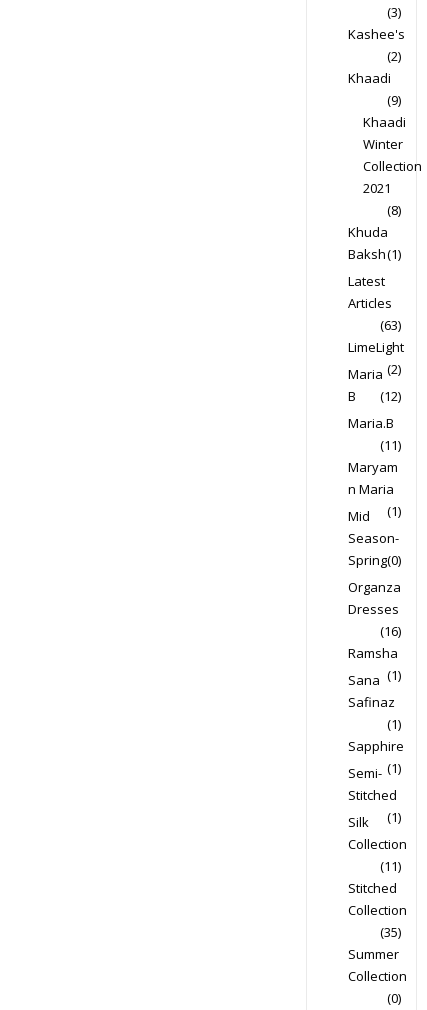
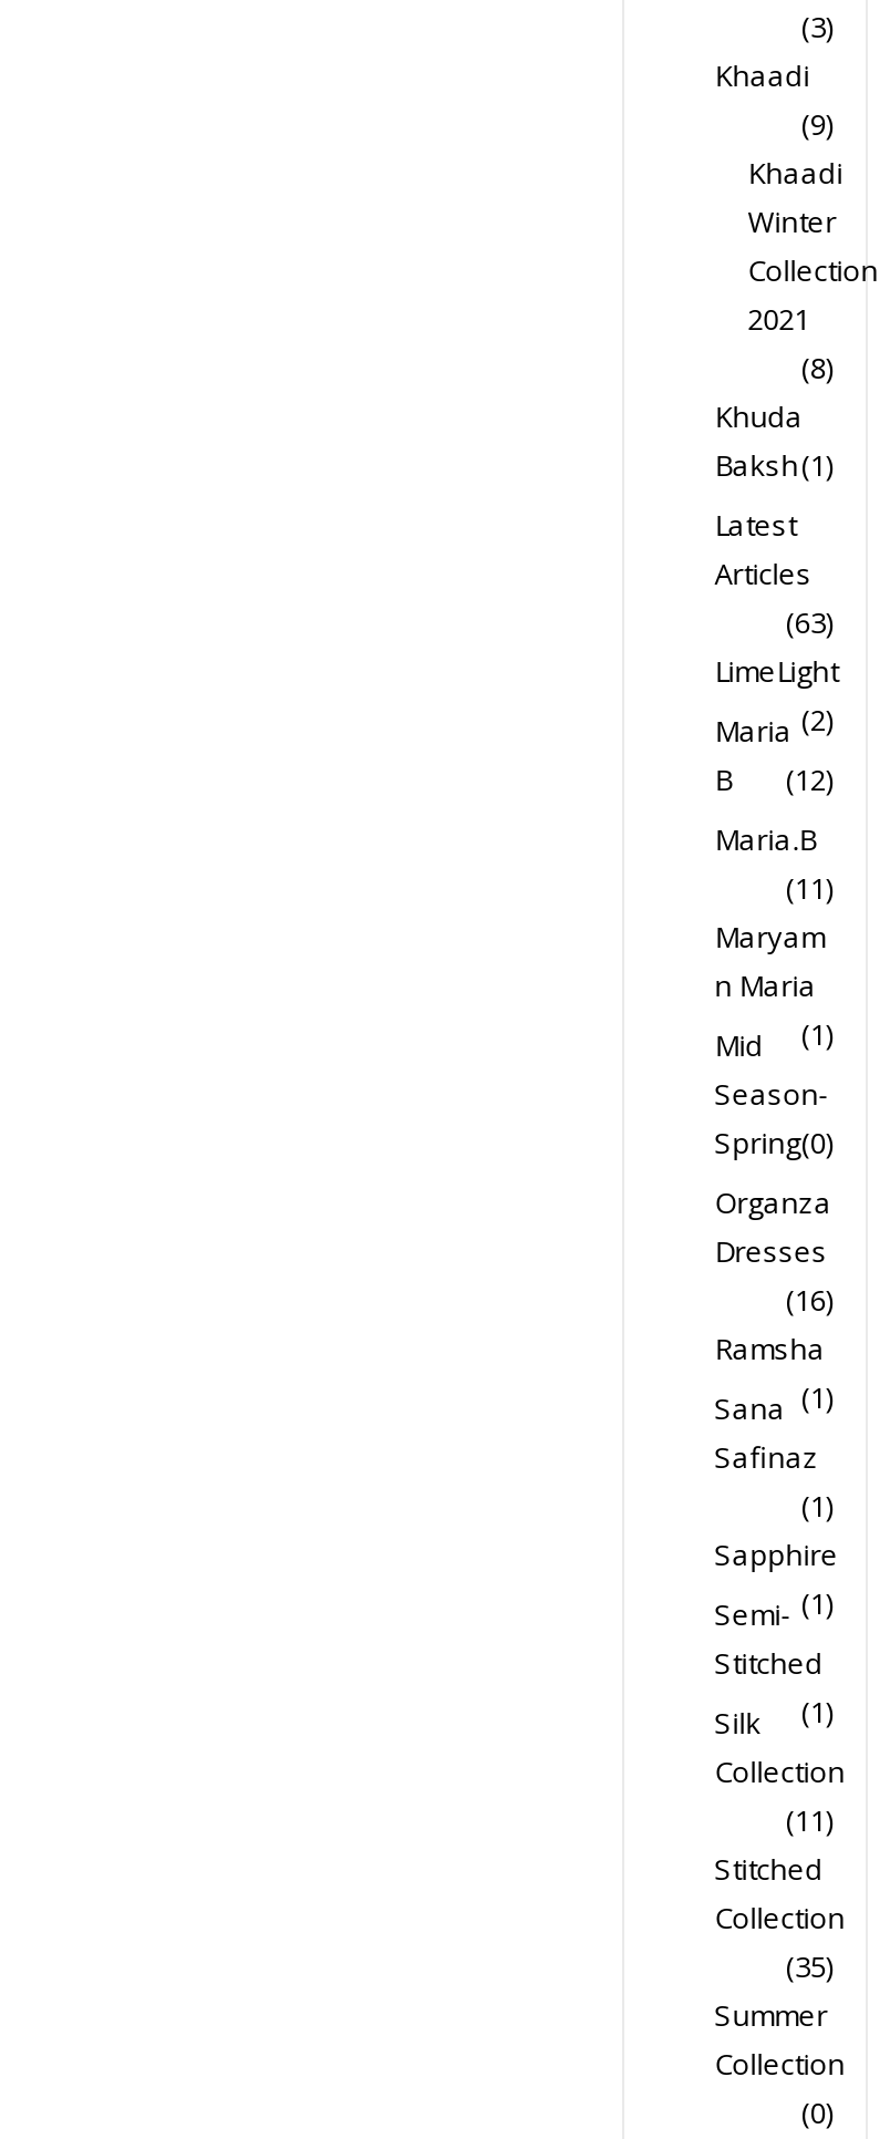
- Kashee's
- (2)
